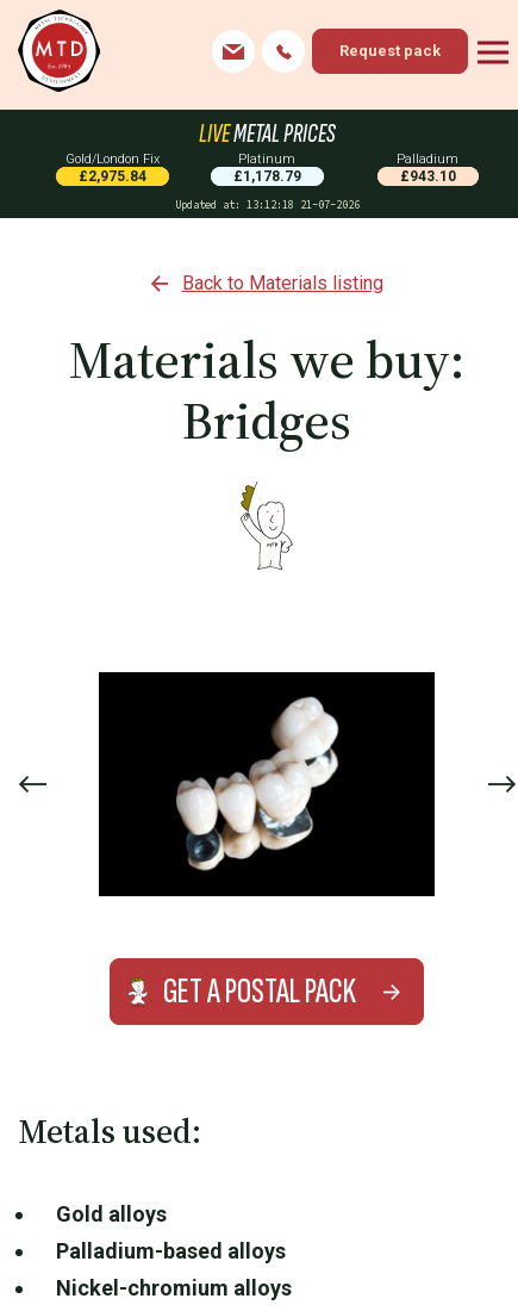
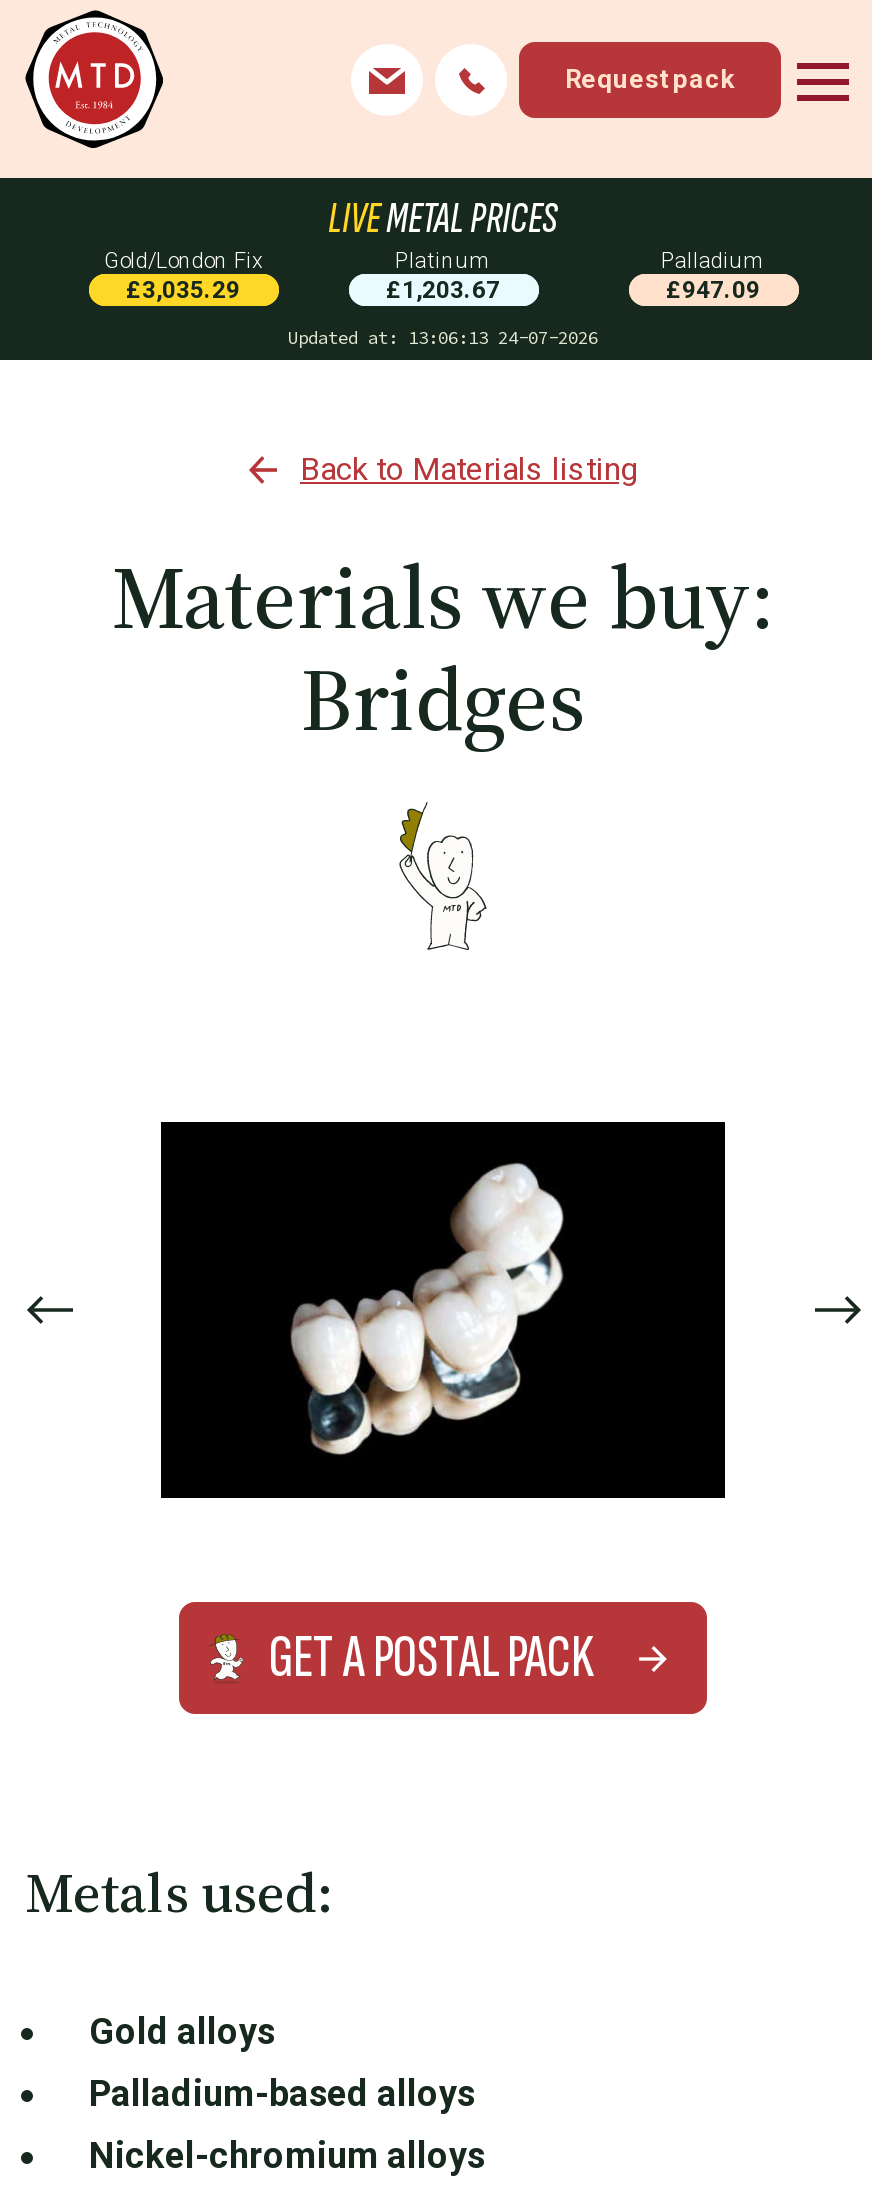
- £2,975.84
+ £3,035.29

- £1,178.79
+ £1,203.67

- £943.10
+ £947.09

- Updated at: 13:12:18 21-07-2026
+ Updated at: 13:06:13 24-07-2026
